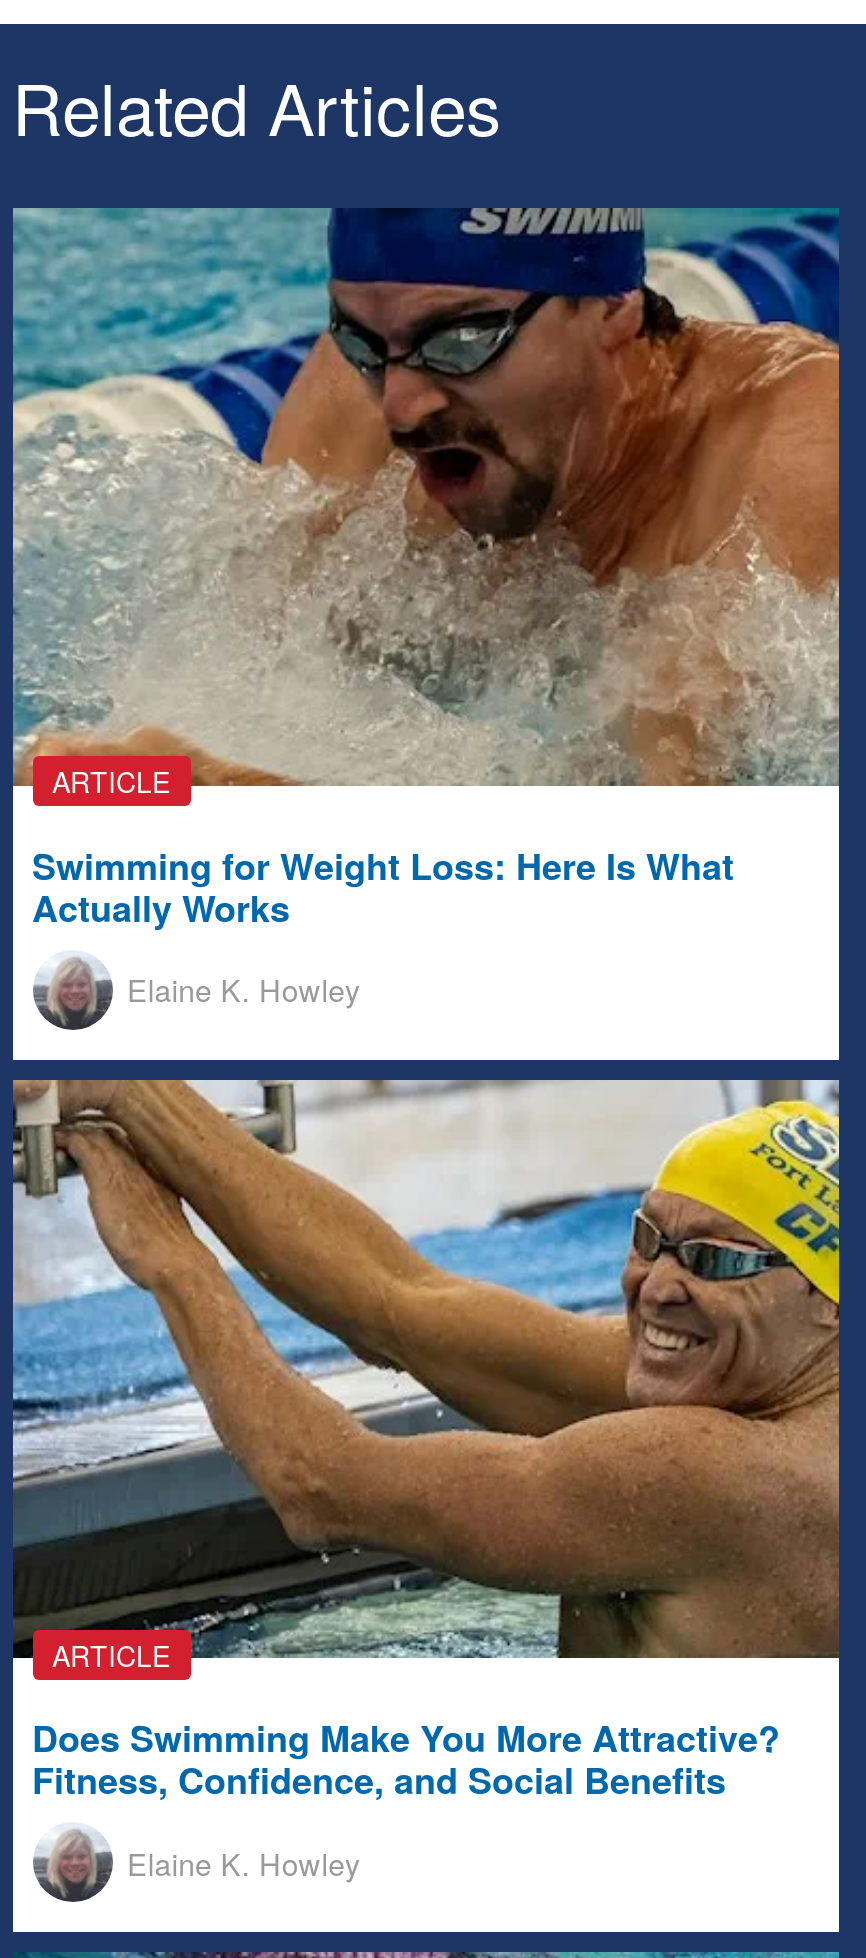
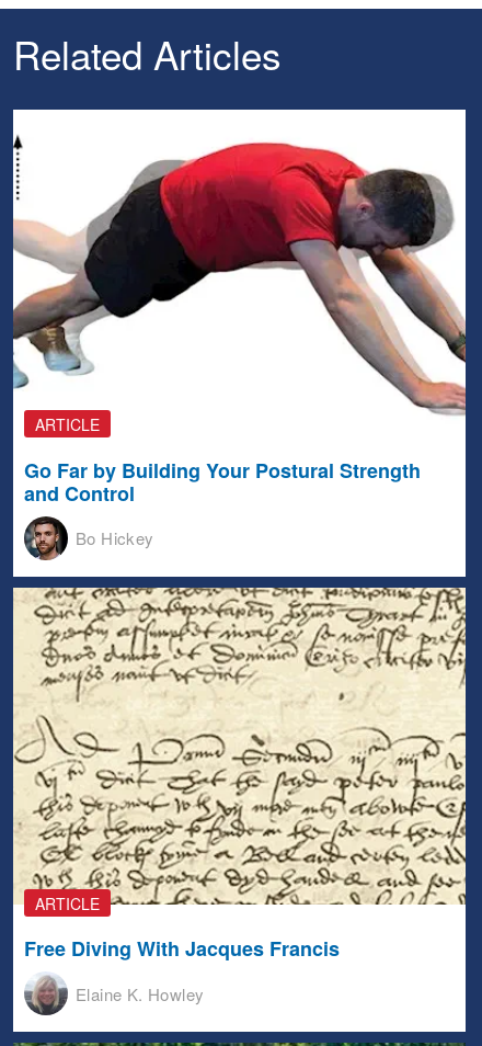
- [image]
- Swimming for Weight Loss: Here Is What
- Actually Works
+ [image]
+ Go Far by Building Your Postural Strength
+ and Control

- [image]
- Elaine K. Howley
+ [image]
+ Bo Hickey

- [image]
- Does Swimming Make You More Attractive?
- Fitness, Confidence, and Social Benefits
+ [image]
+ Free Diving With Jacques Francis
